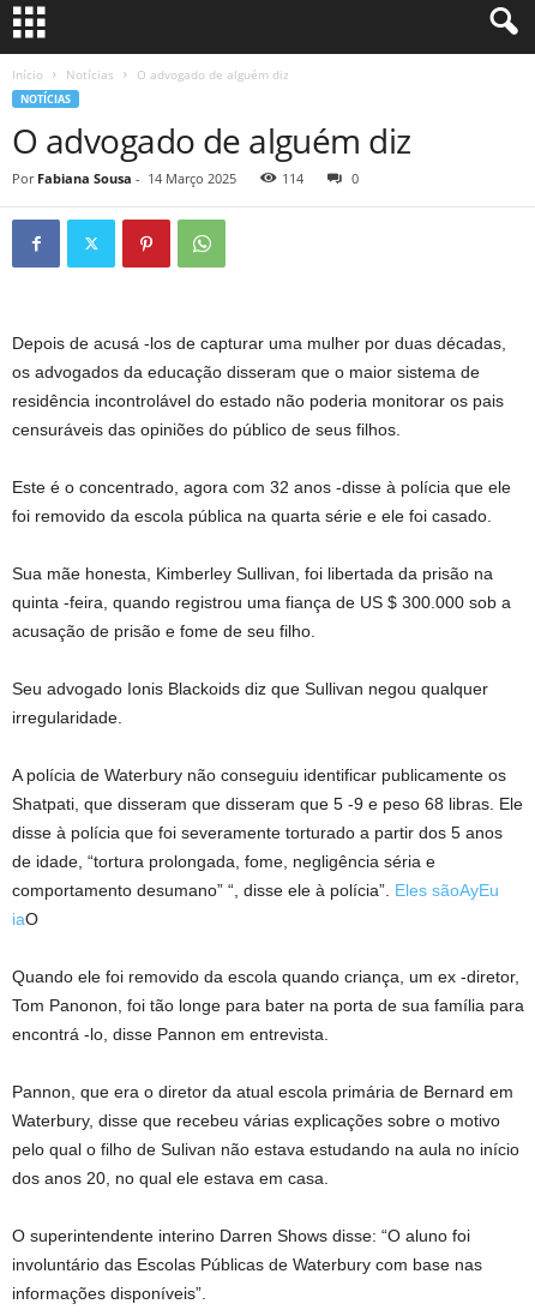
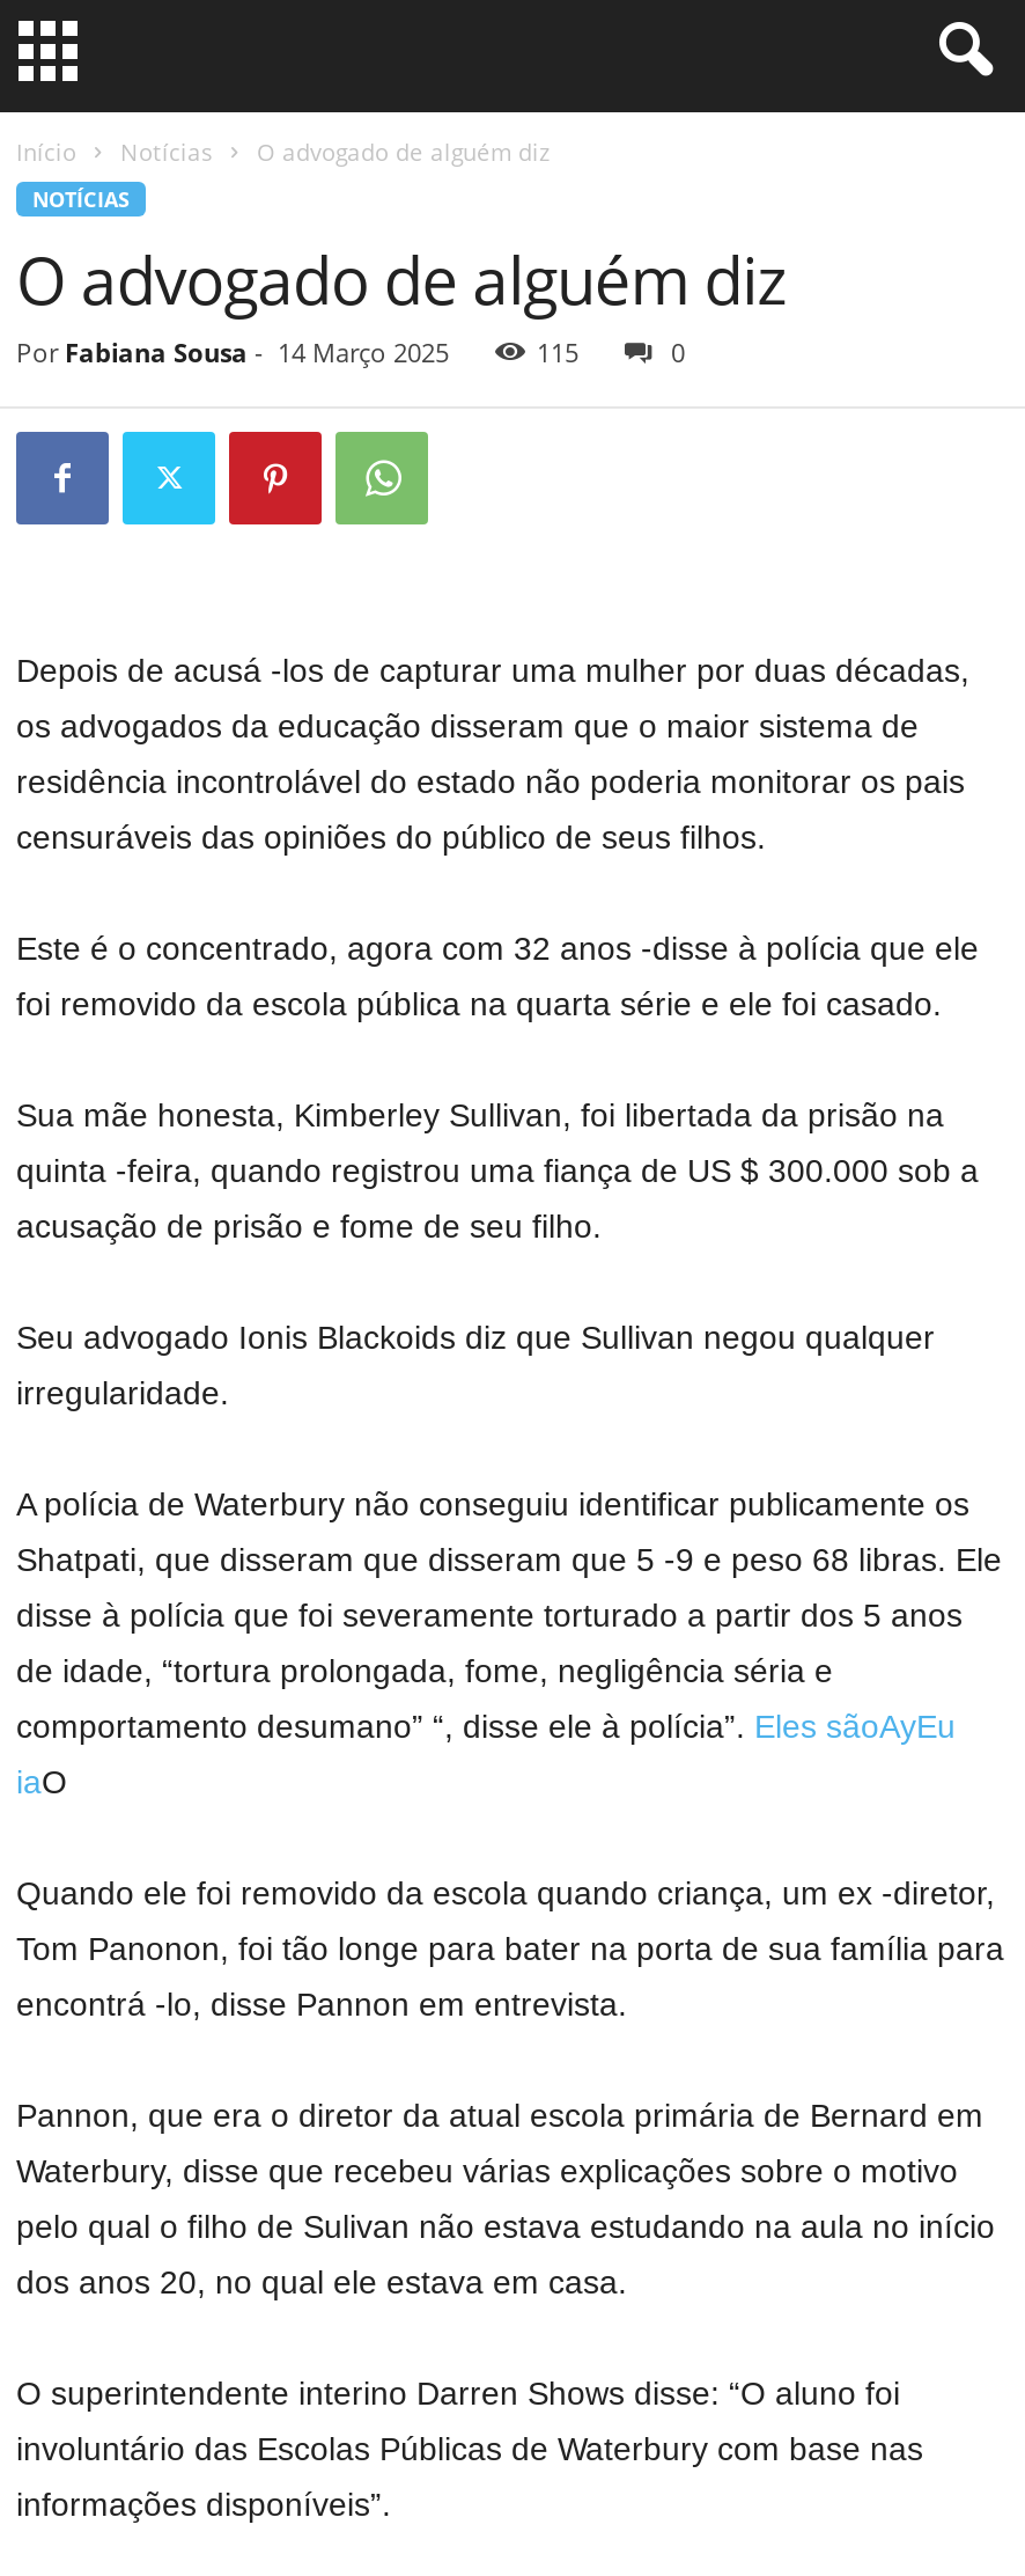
- 114
+ 115
